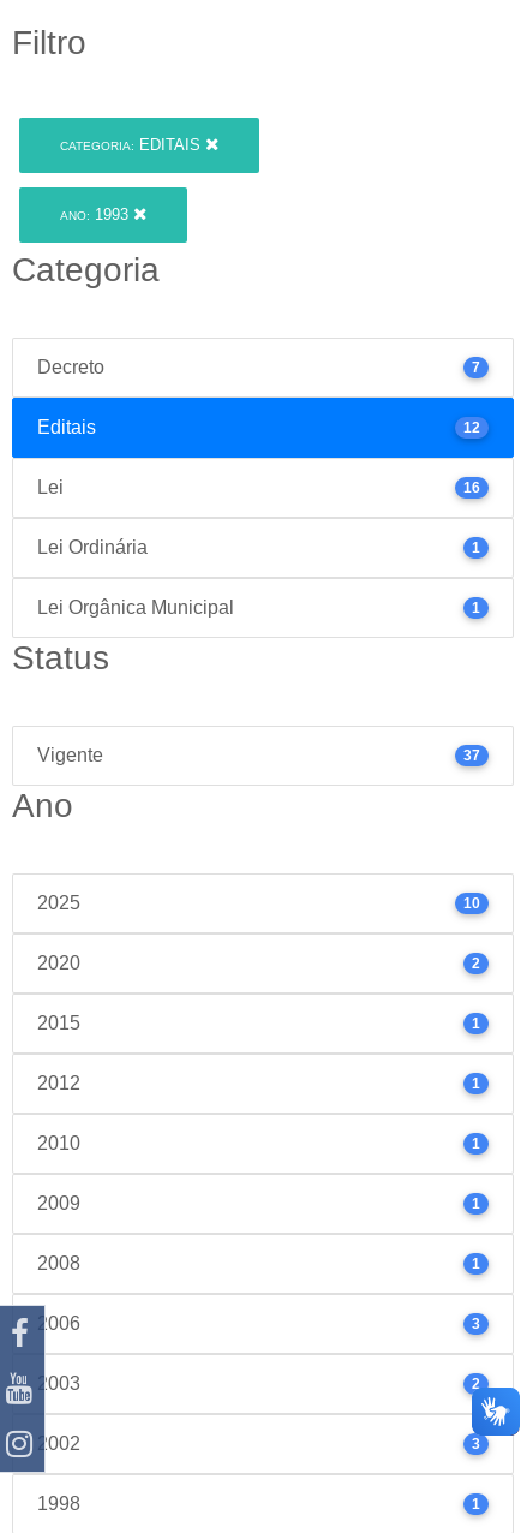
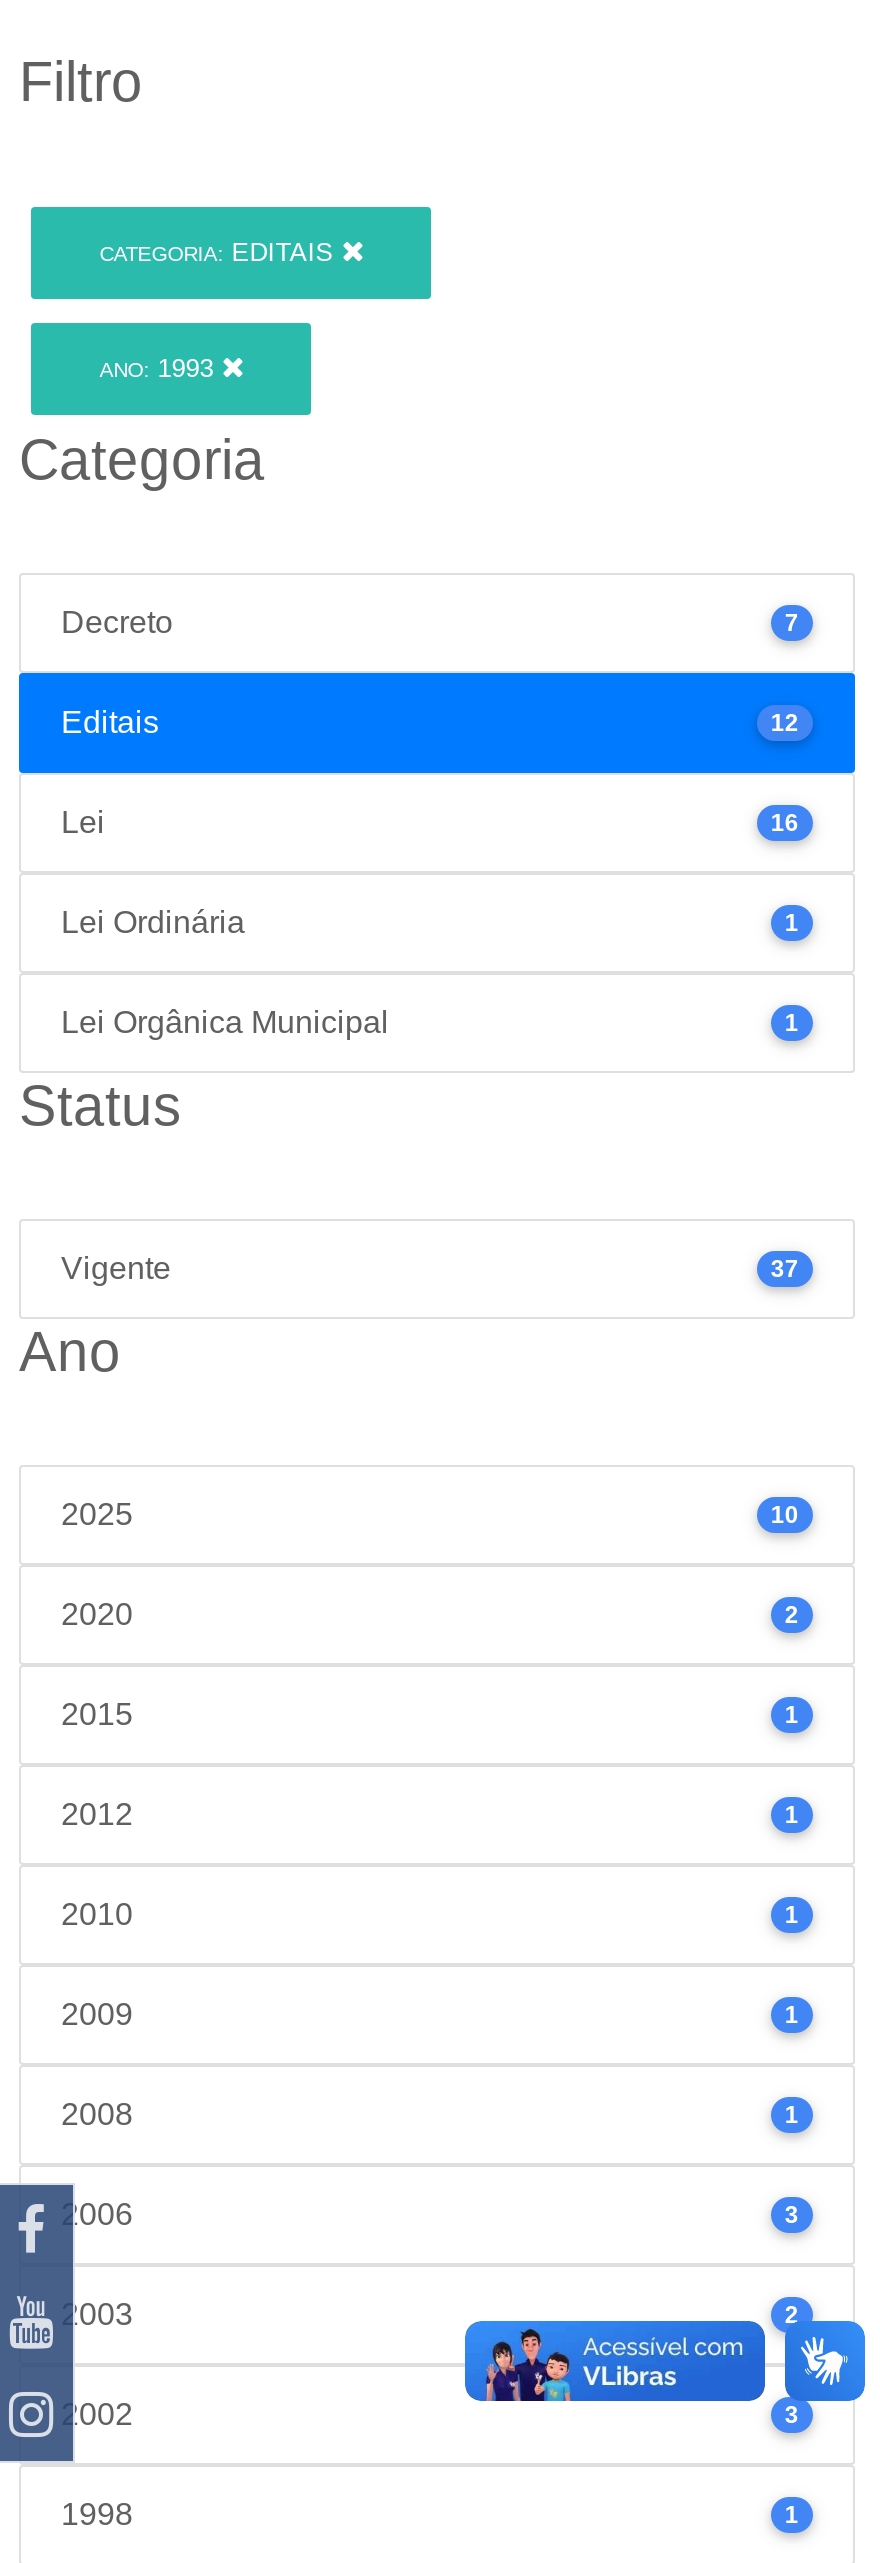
+ [image]
